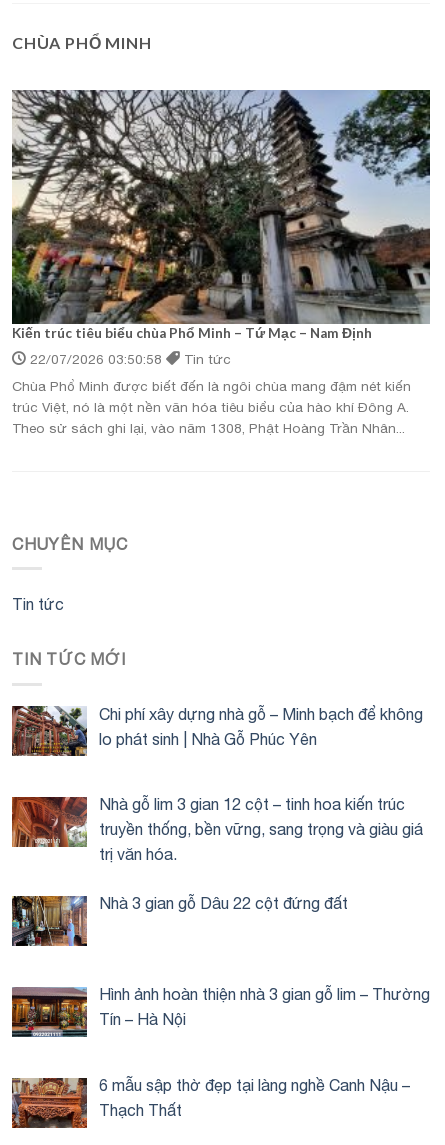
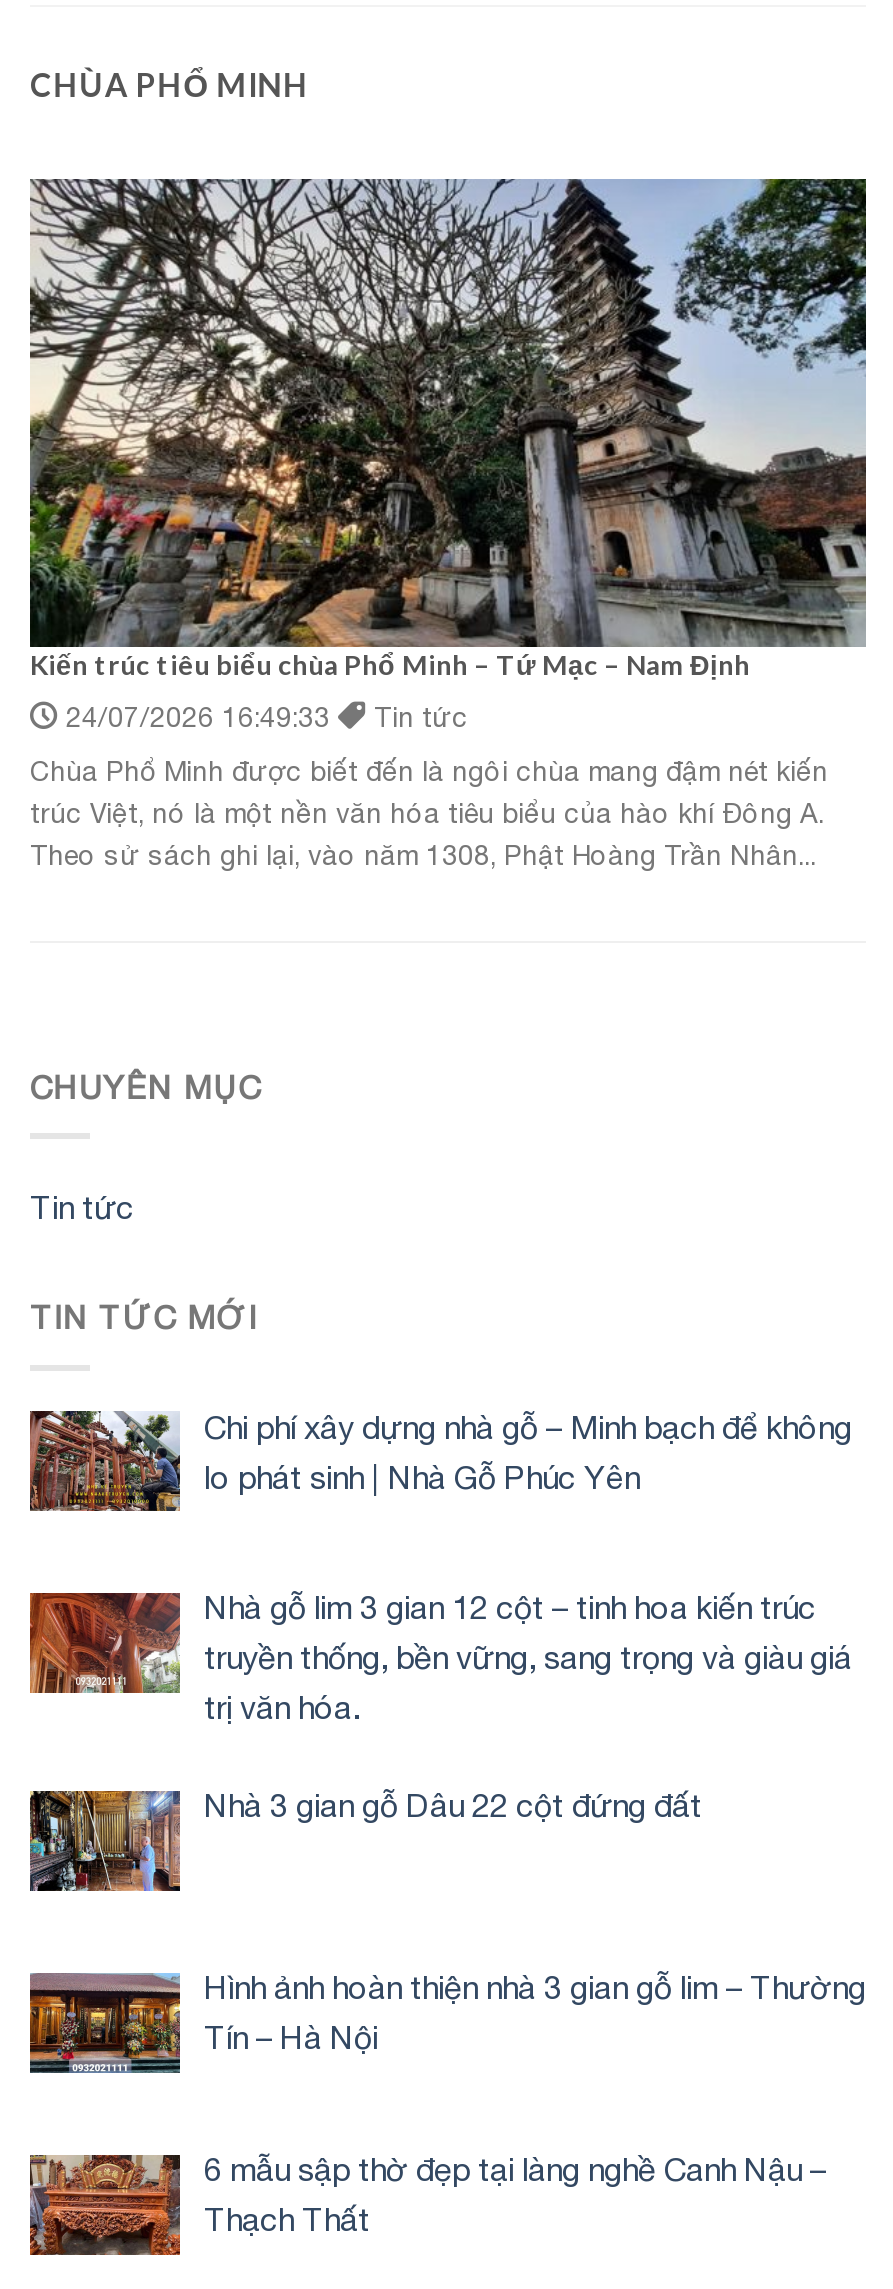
- 22/07/2026 03:50:58 Tin tức
+ 24/07/2026 16:49:33 Tin tức
